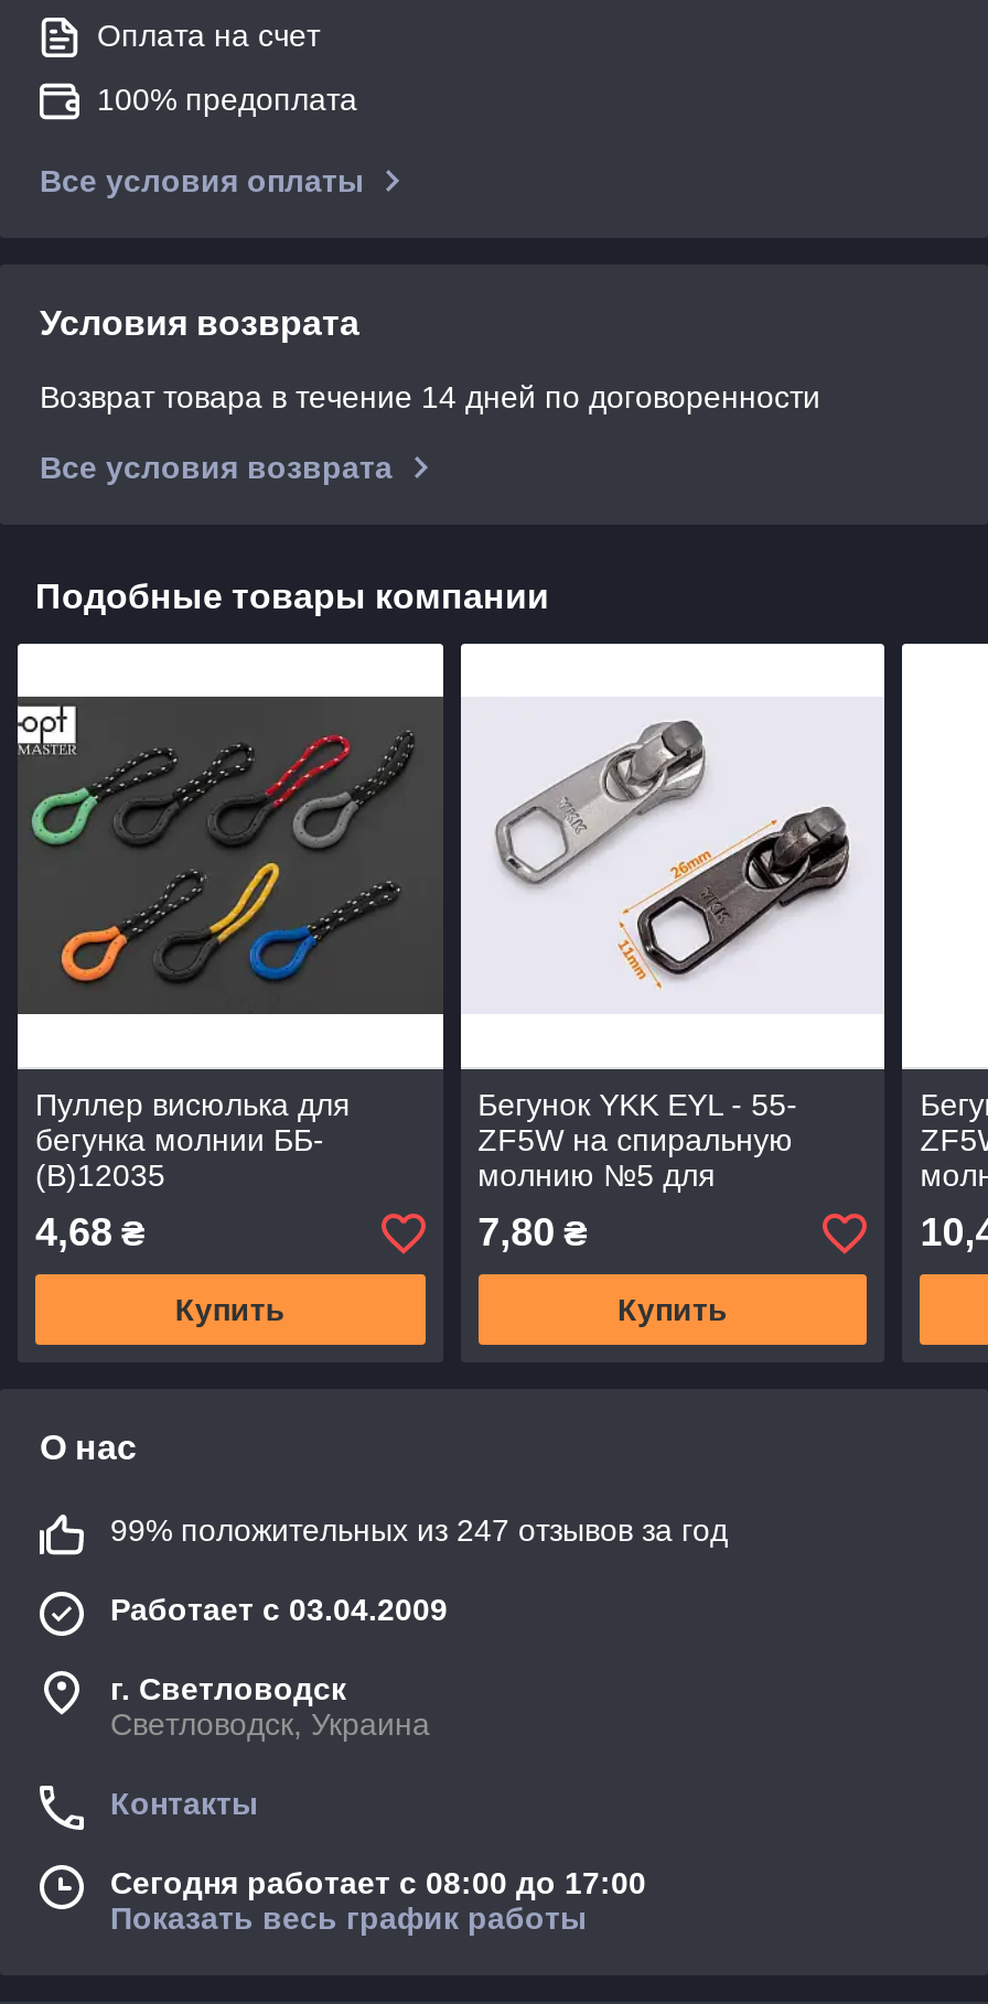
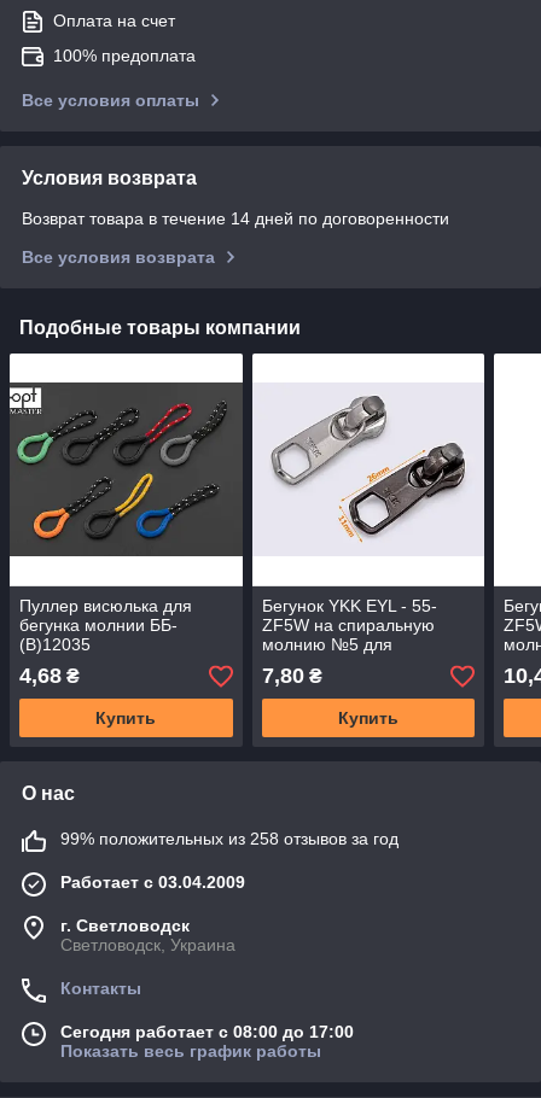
- 99% положительных из 247 отзывов за год
+ 99% положительных из 258 отзывов за год
